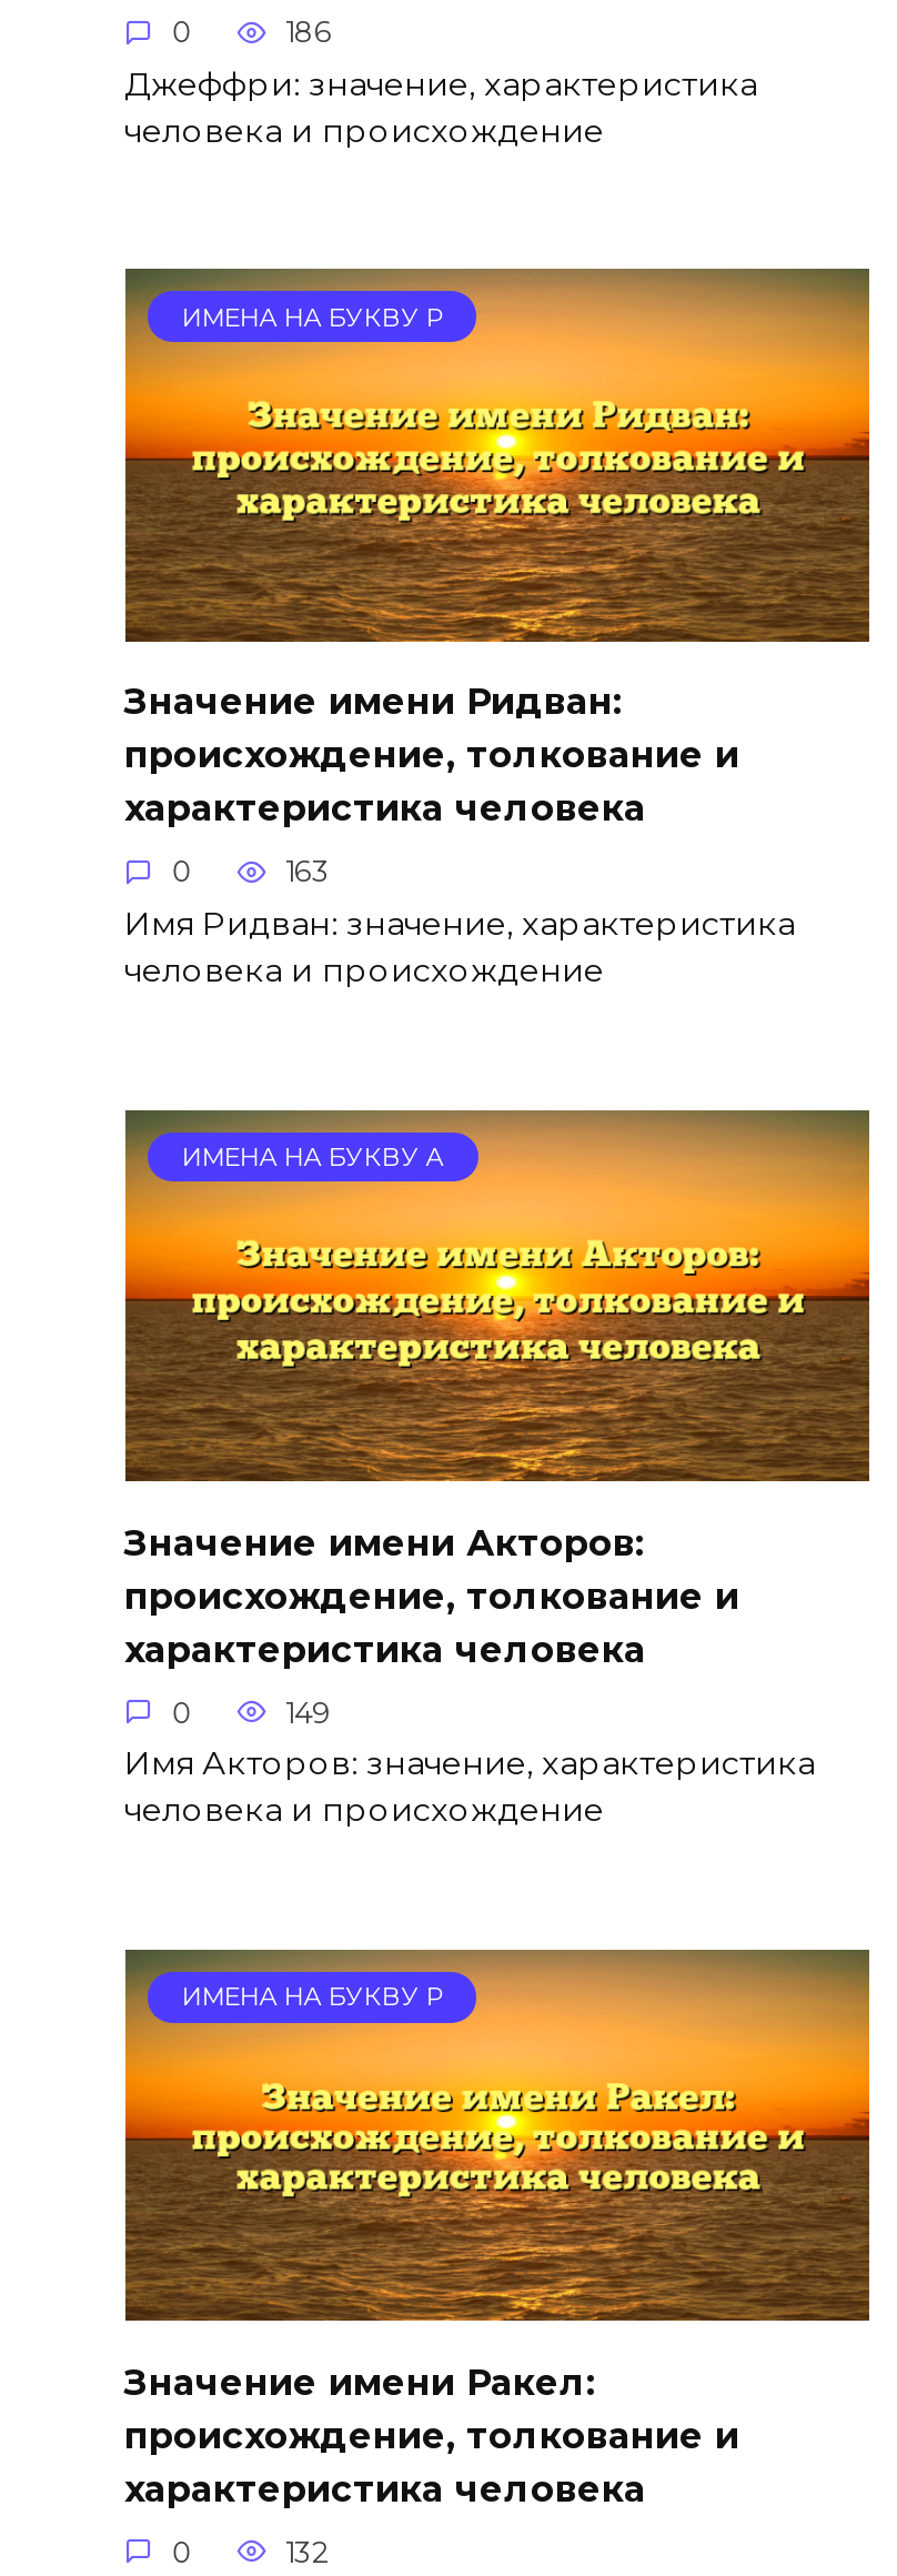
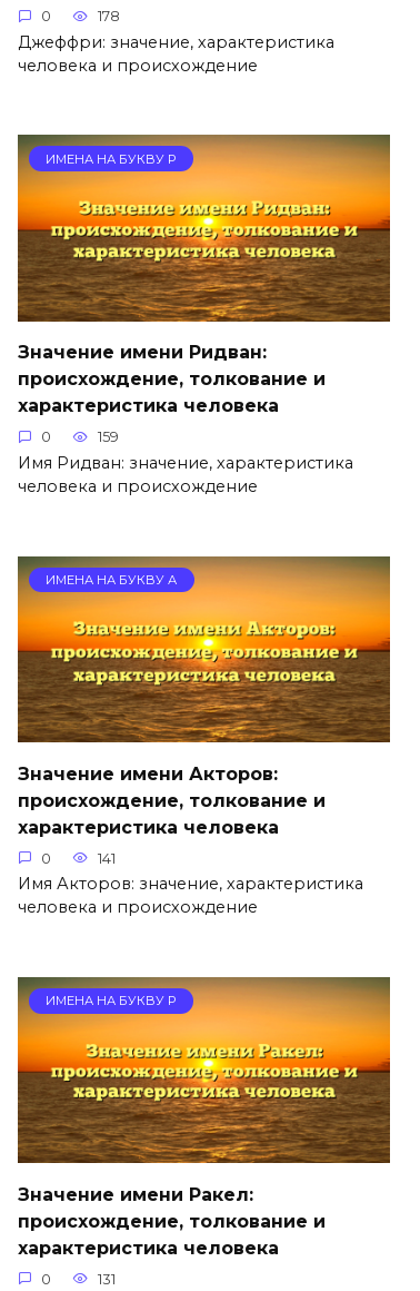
- 186
+ 178

- 163
+ 159

- 149
+ 141

- 132
+ 131
